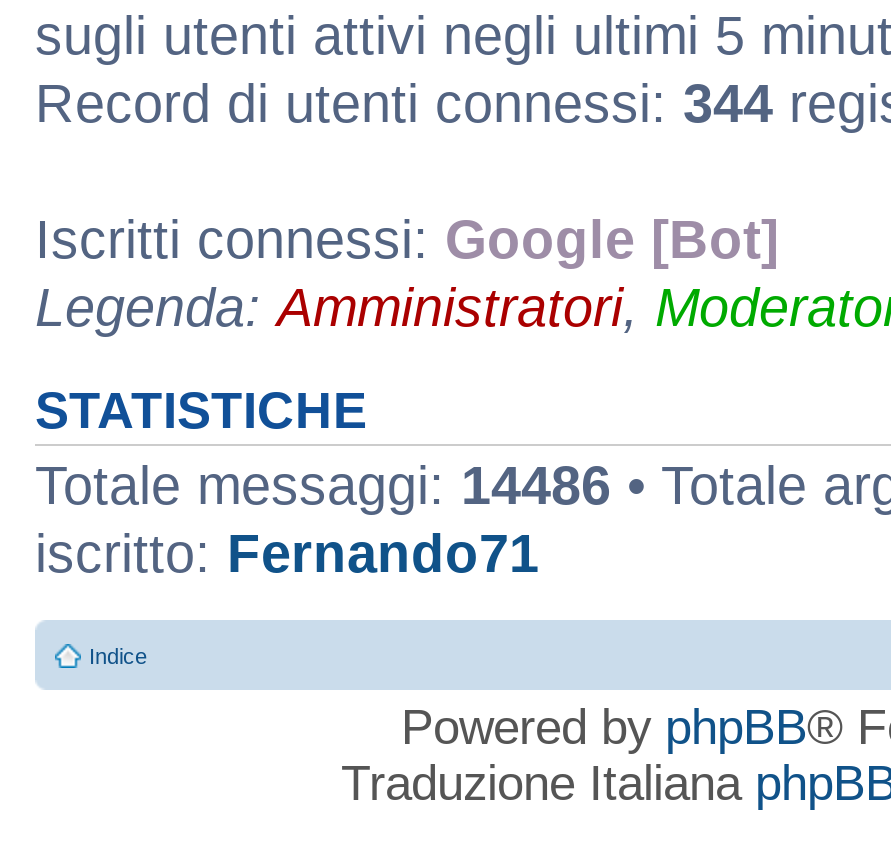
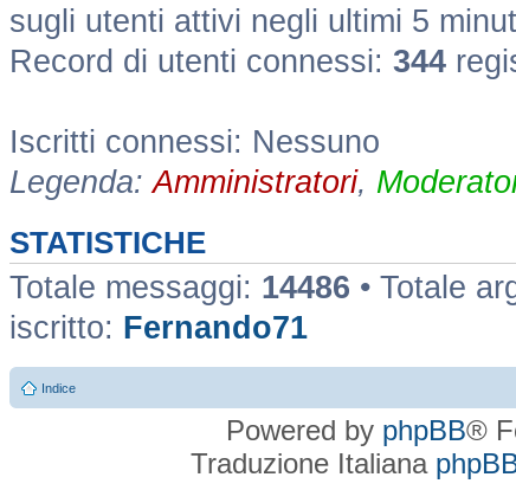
- Iscritti connessi: Google [Bot]
+ Iscritti connessi: Nessuno
